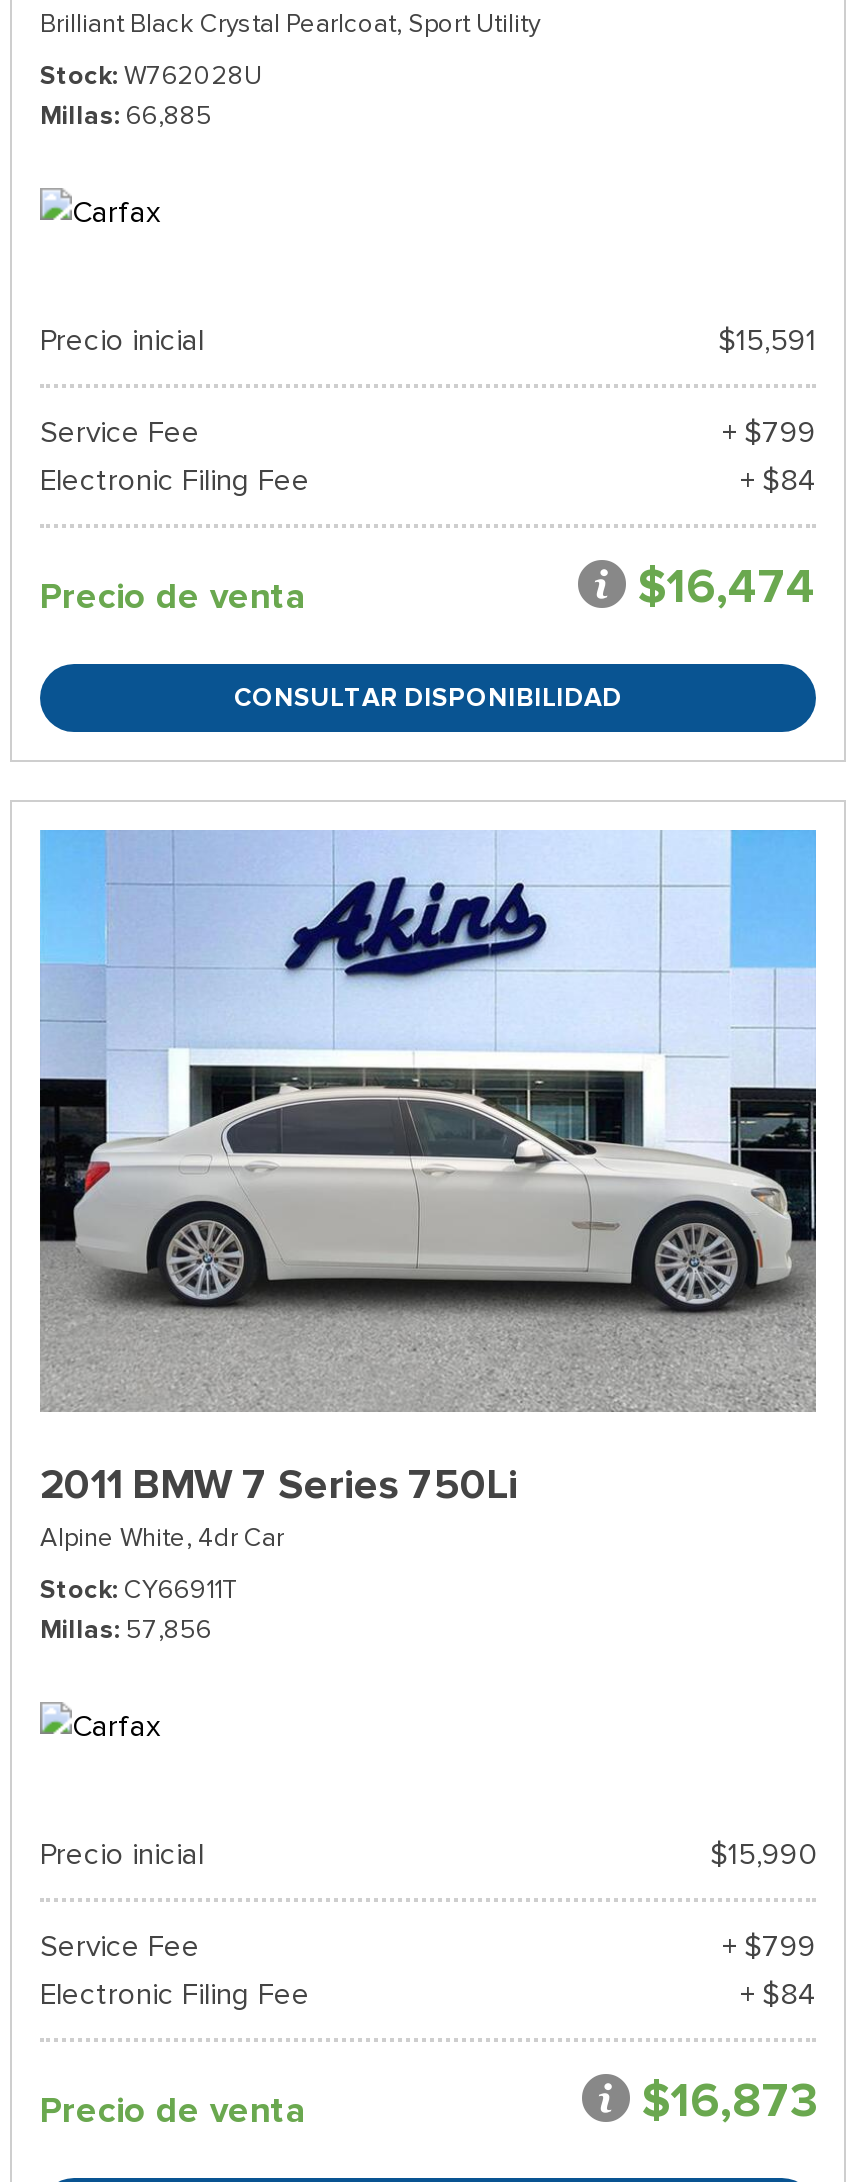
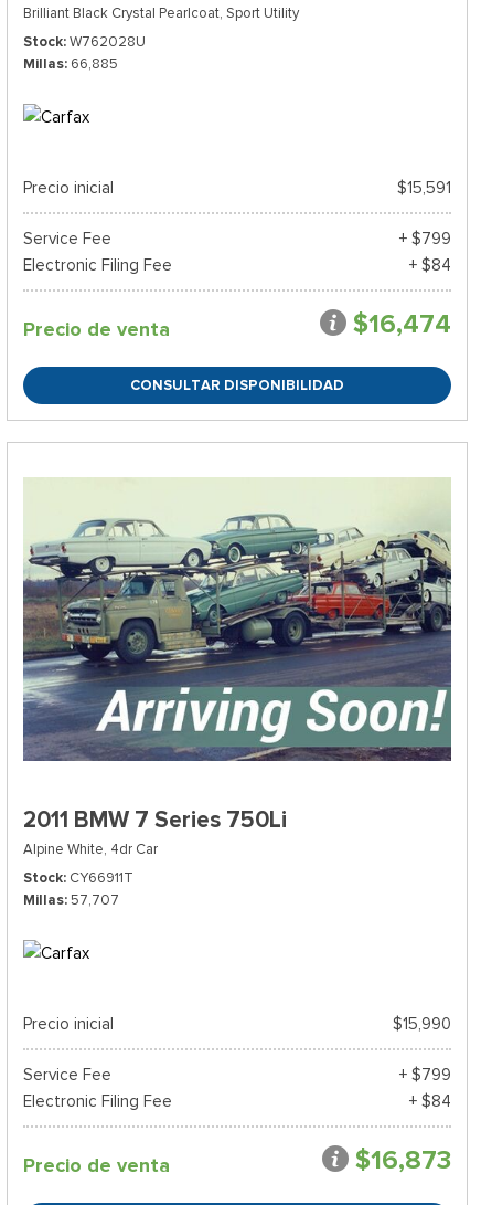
- [image]
+ [image]

- Millas 57,856
+ Millas 57,707
